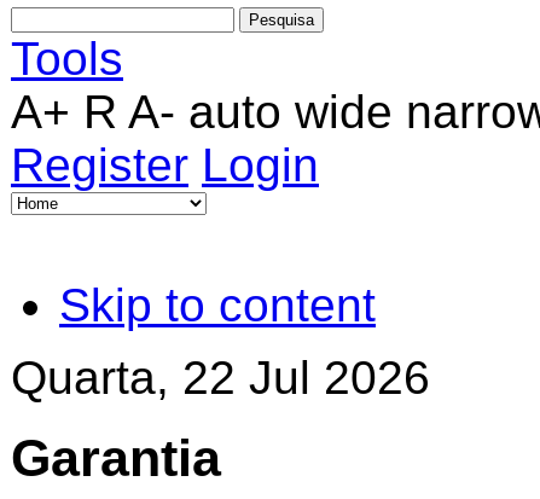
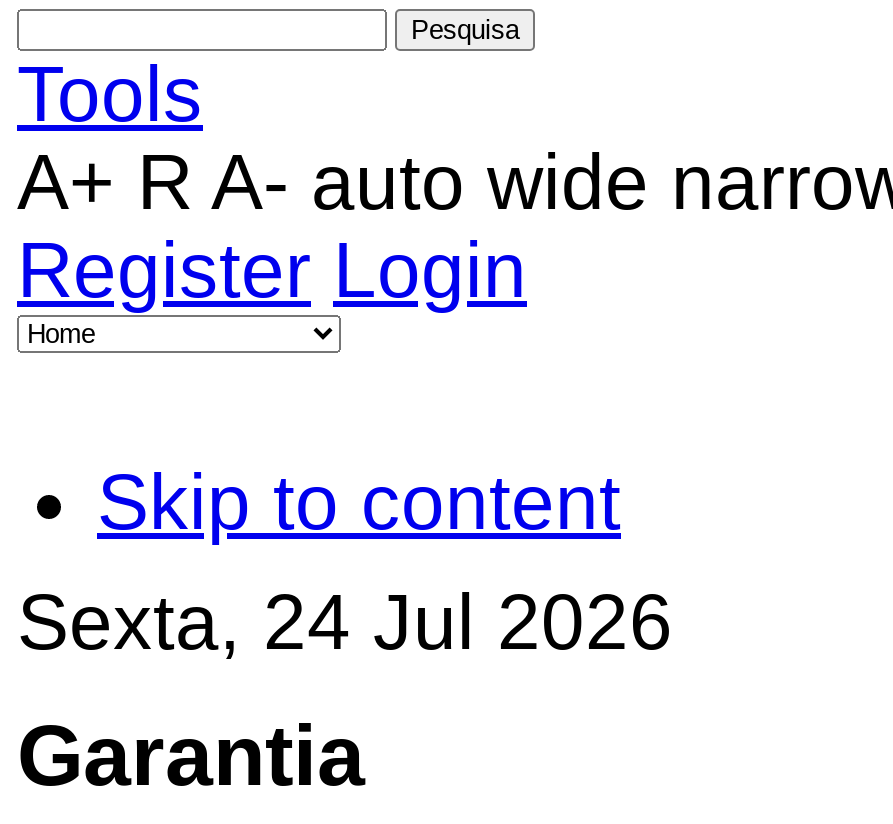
- Quarta, 22 Jul 2026
+ Sexta, 24 Jul 2026
